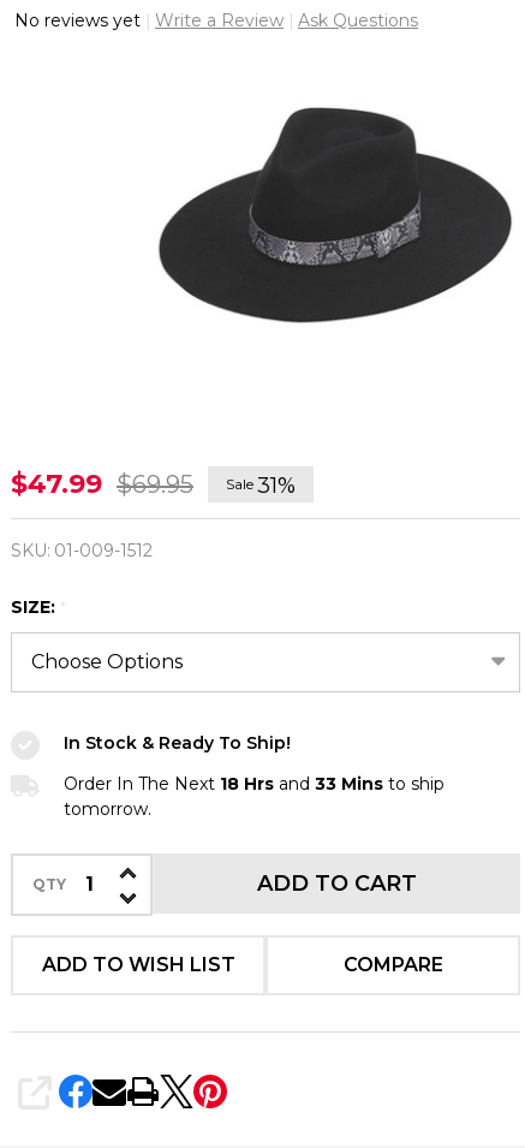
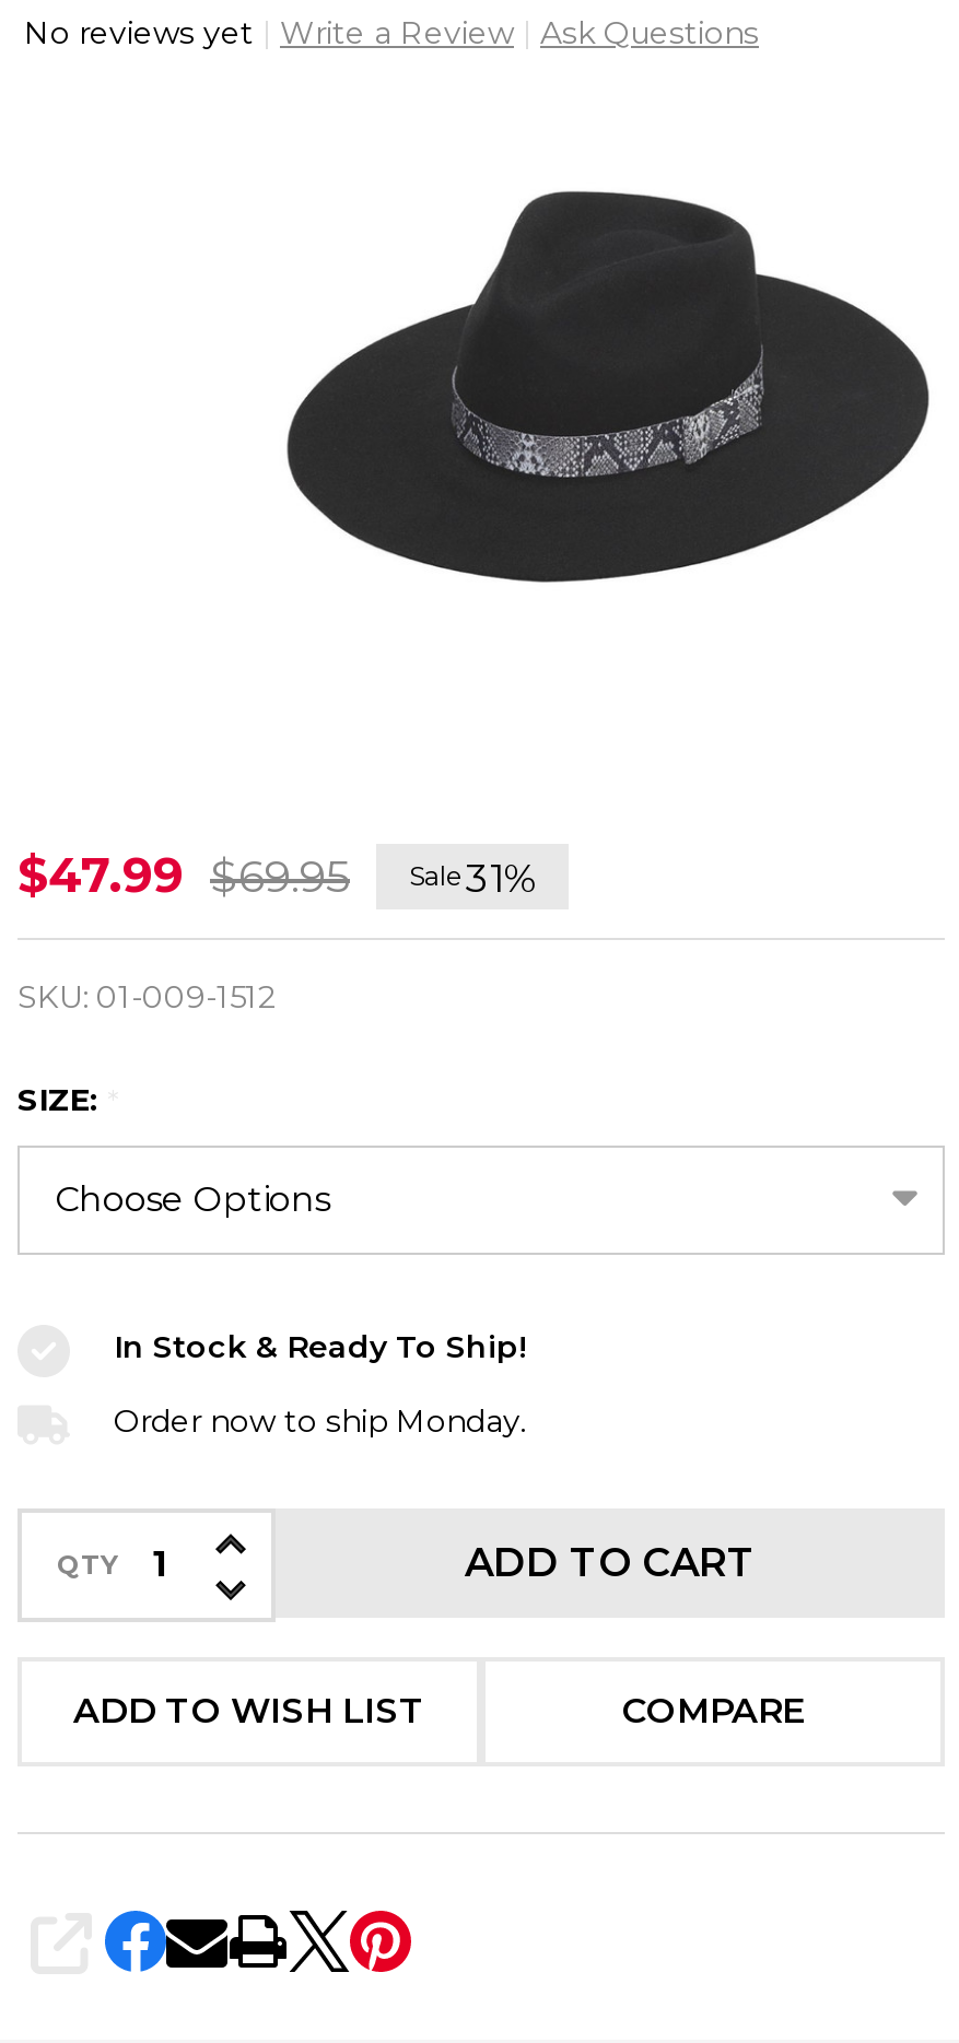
- Order In The Next 18 Hrs and 33 Mins to ship
- tomorrow.
+ Order now to ship Monday.
